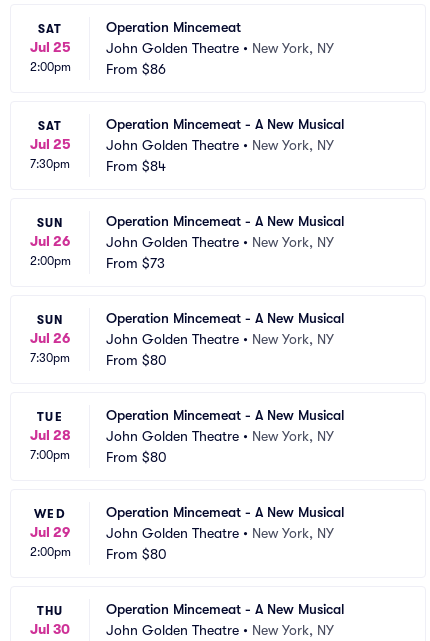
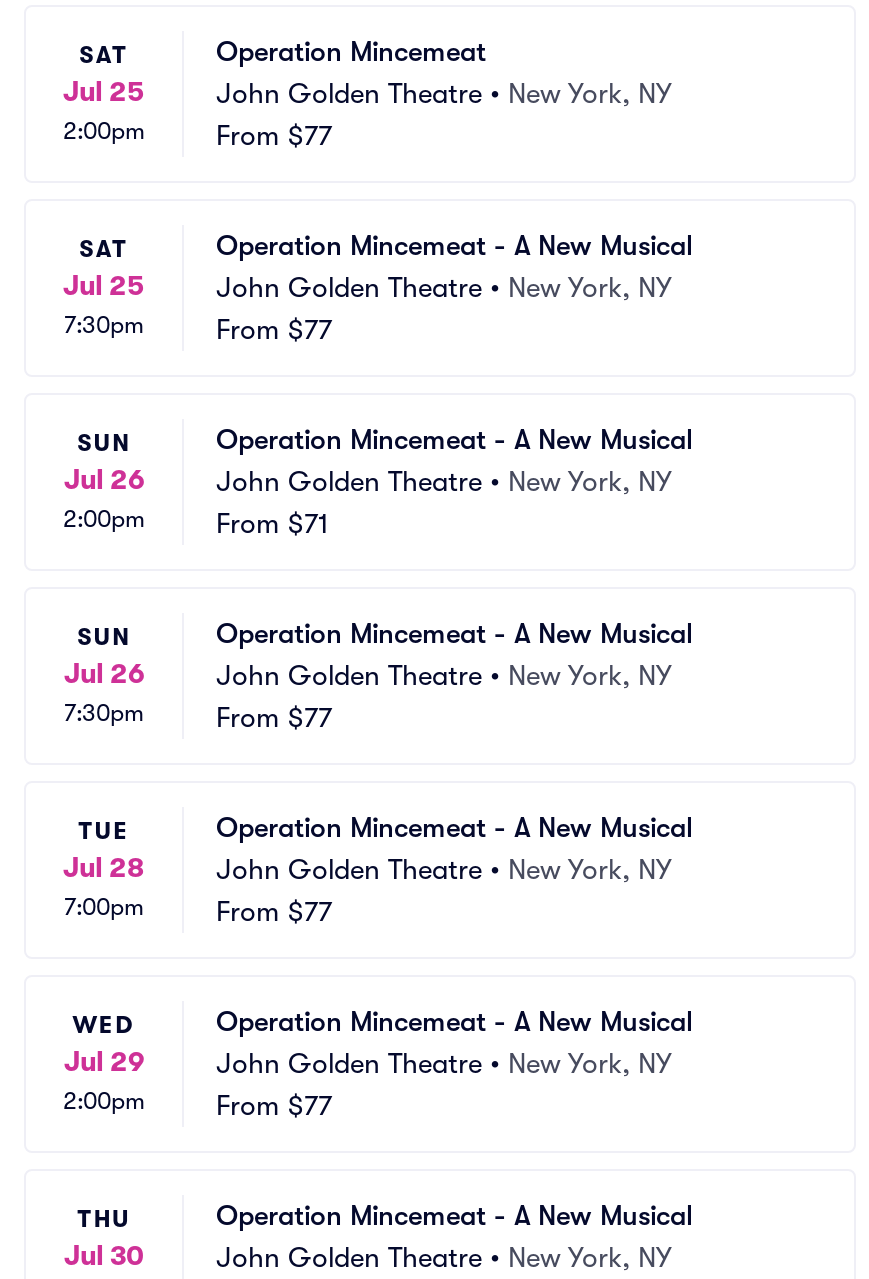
- From $86
+ From $77

- From $84
+ From $77

- From $73
+ From $71

- From $80
+ From $77

- From $80
+ From $77

- From $80
+ From $77
